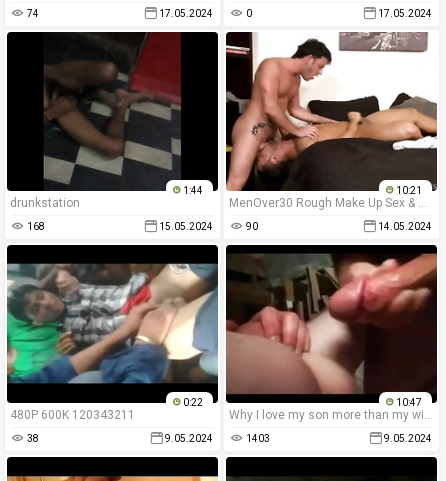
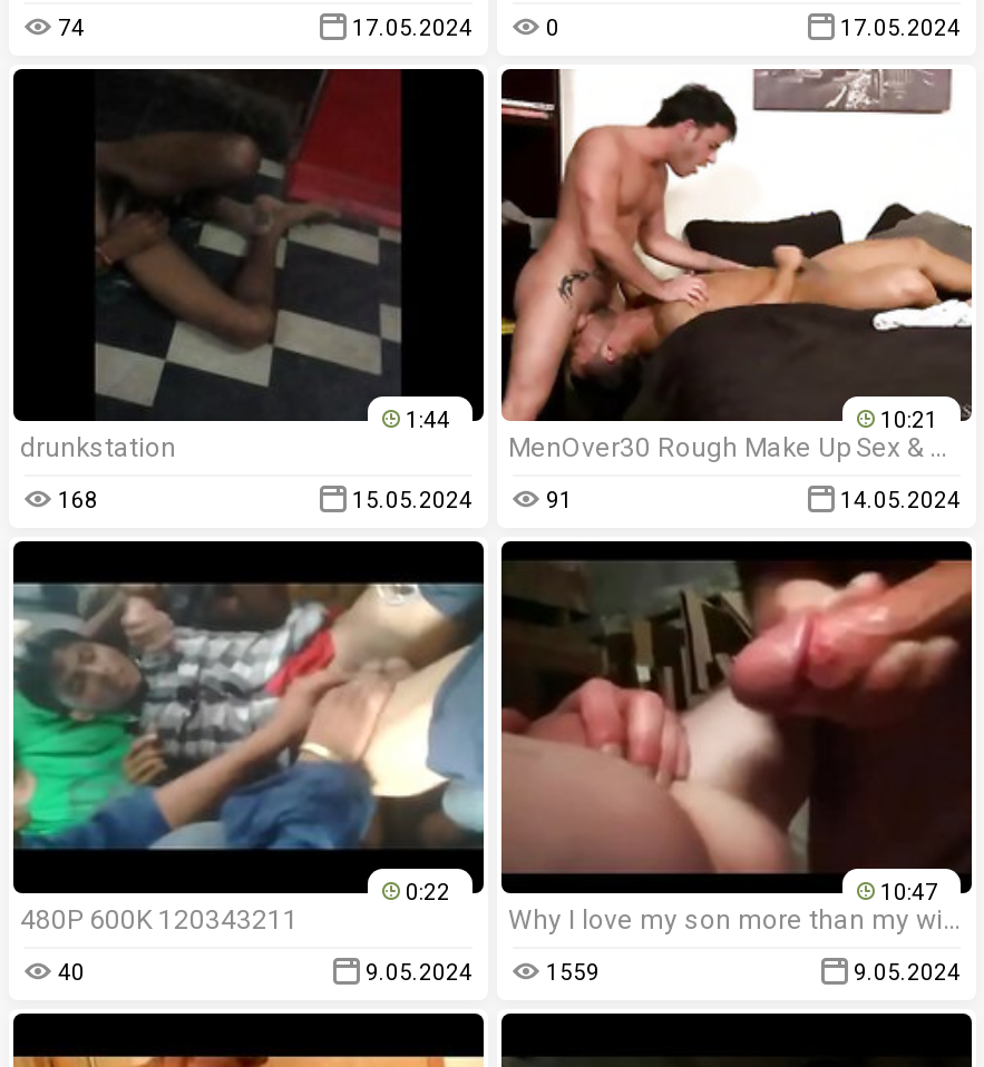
- 90
+ 91

- 38
+ 40

- 1403
+ 1559
